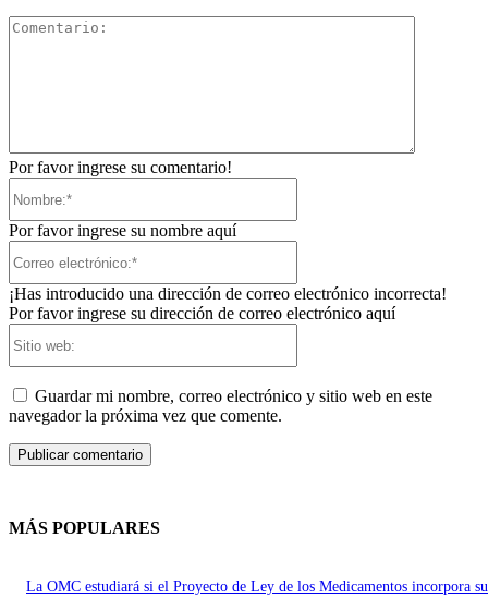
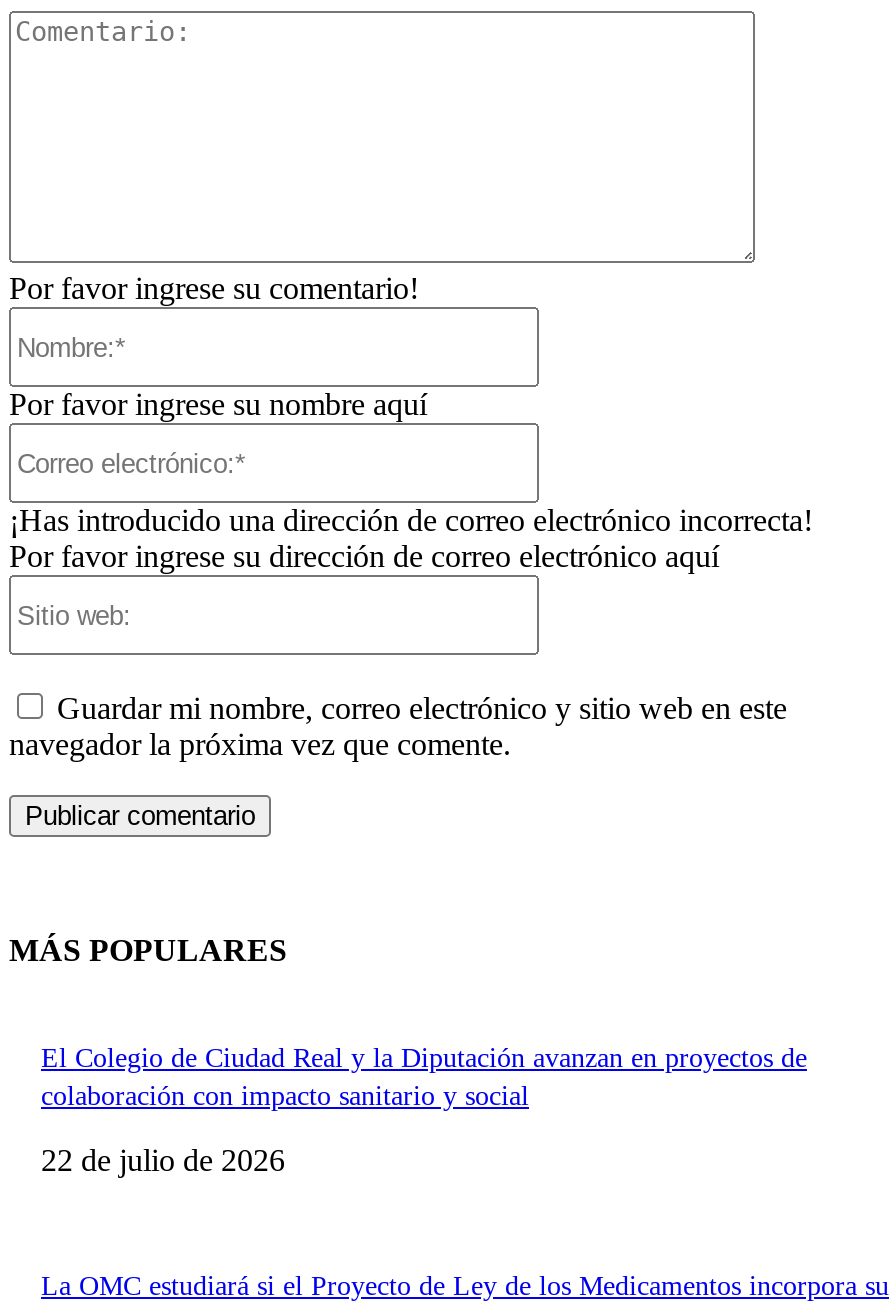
+ El Colegio de Ciudad Real y la Diputación avanzan en proyectos de
+ colaboración con impacto sanitario y social
+ 22 de julio de 2026
